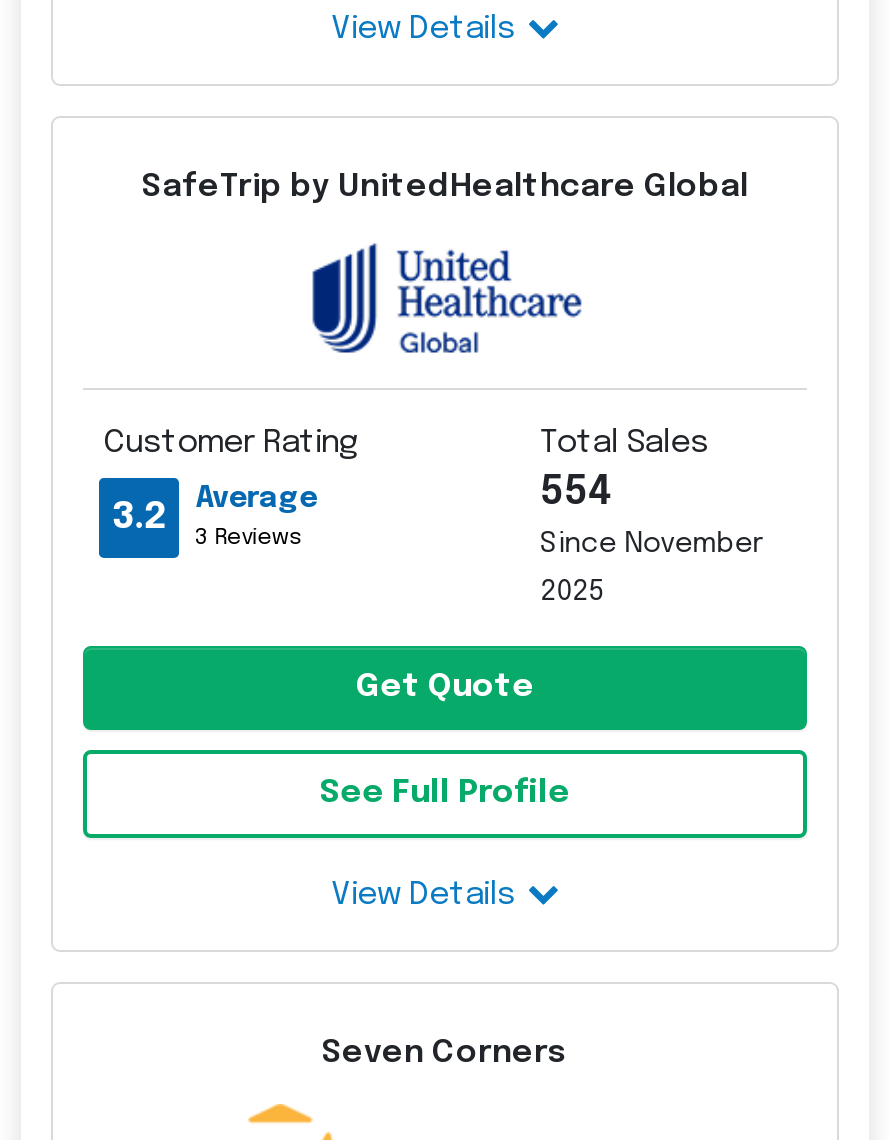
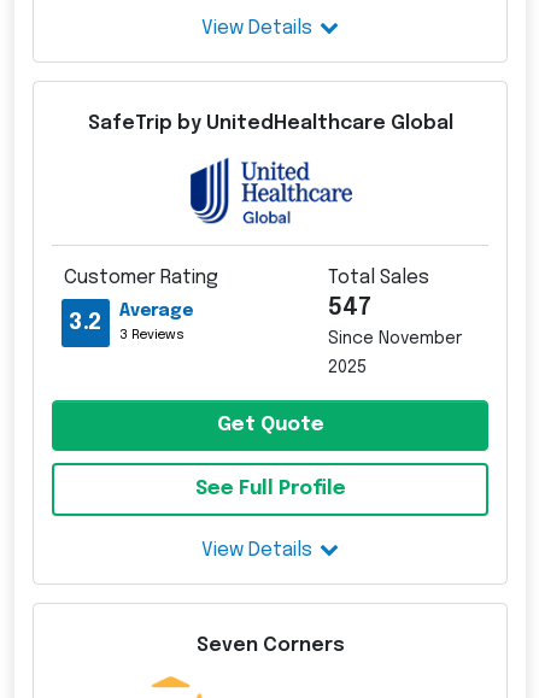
- 554
+ 547
